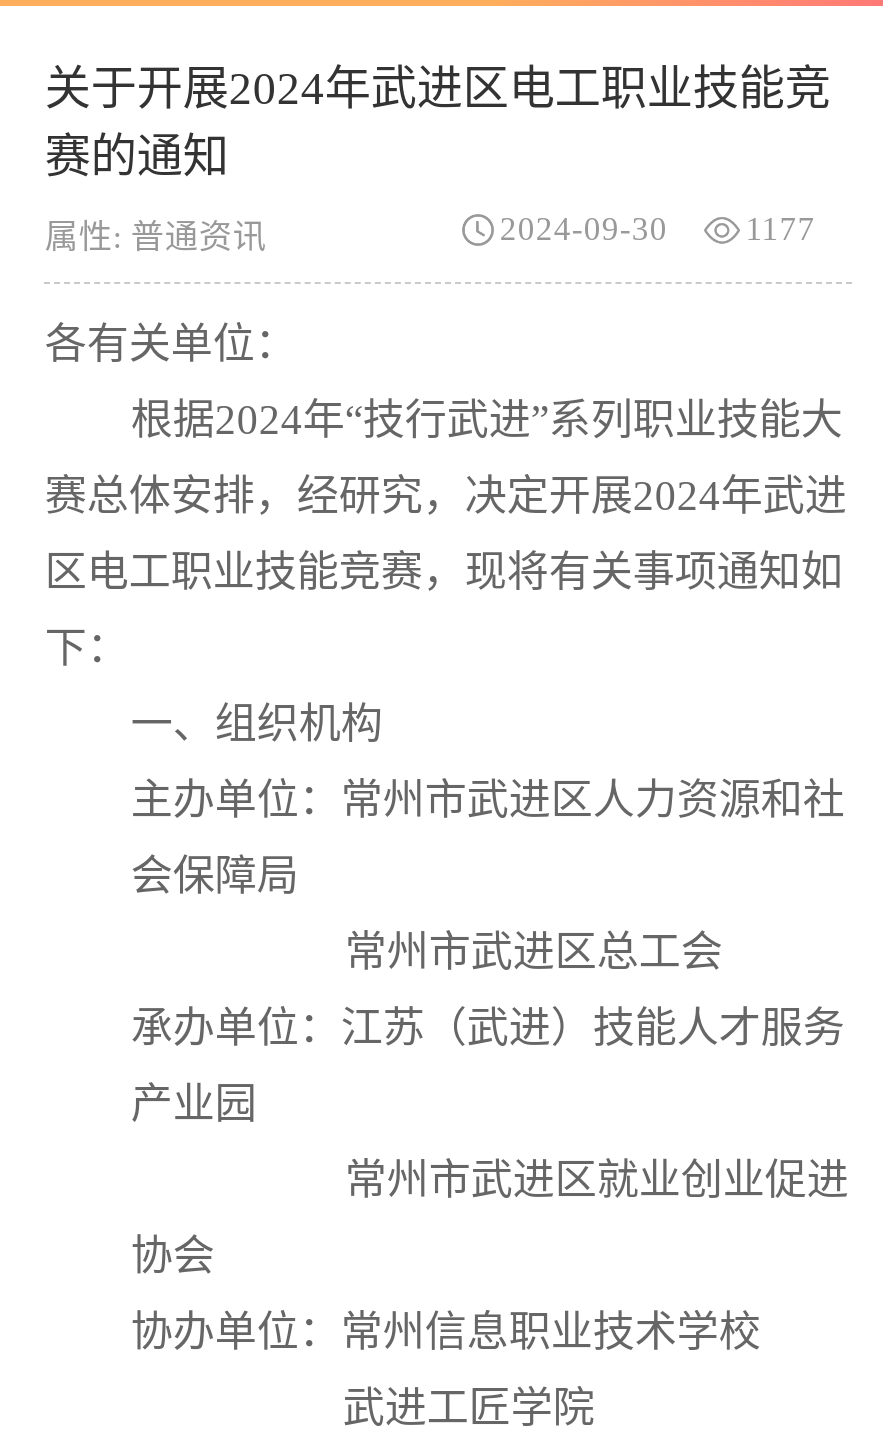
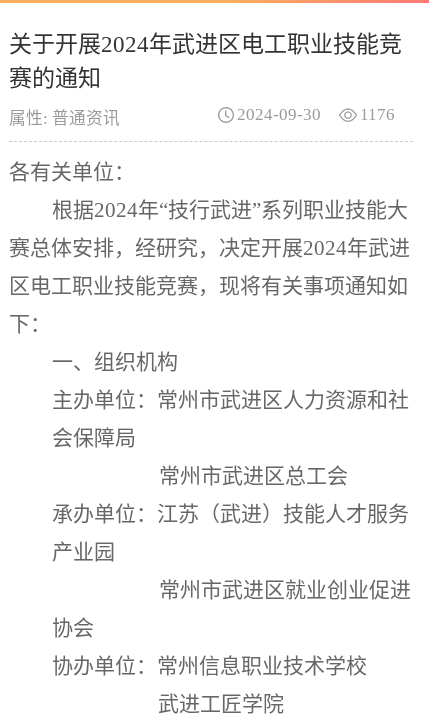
- 1177
+ 1176
